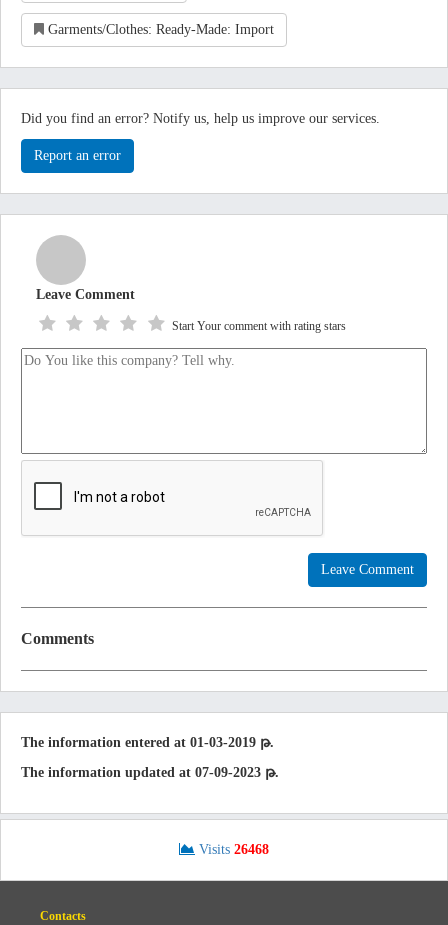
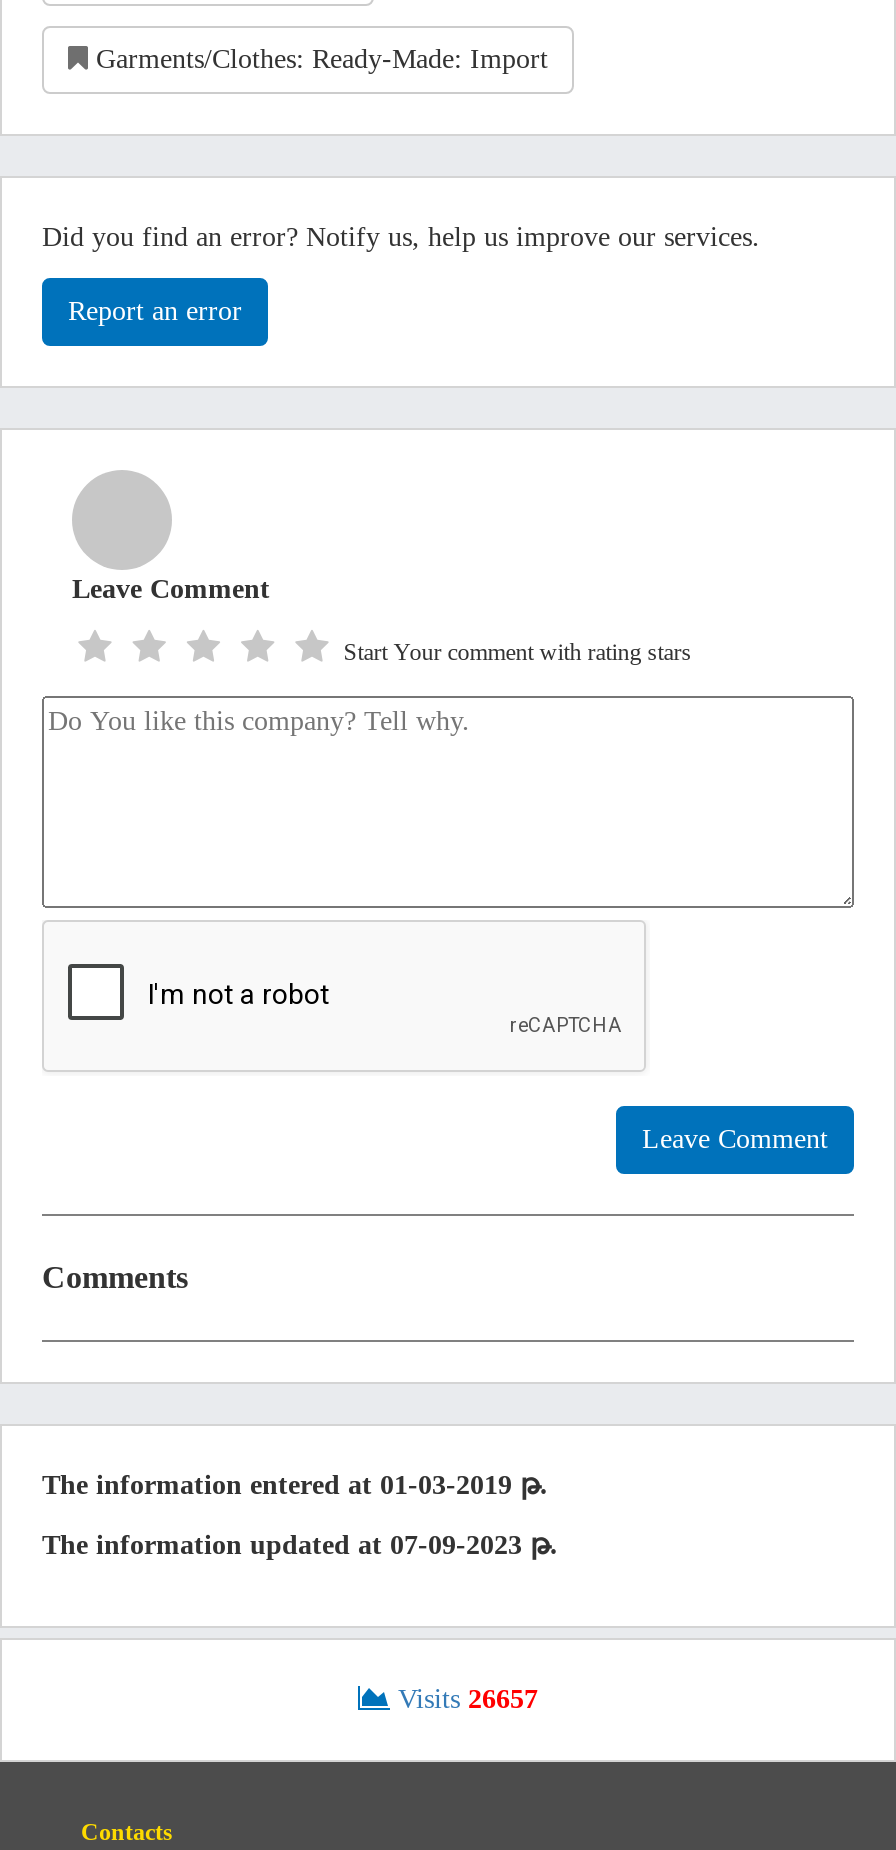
- Visits 26468
+ Visits 26657
